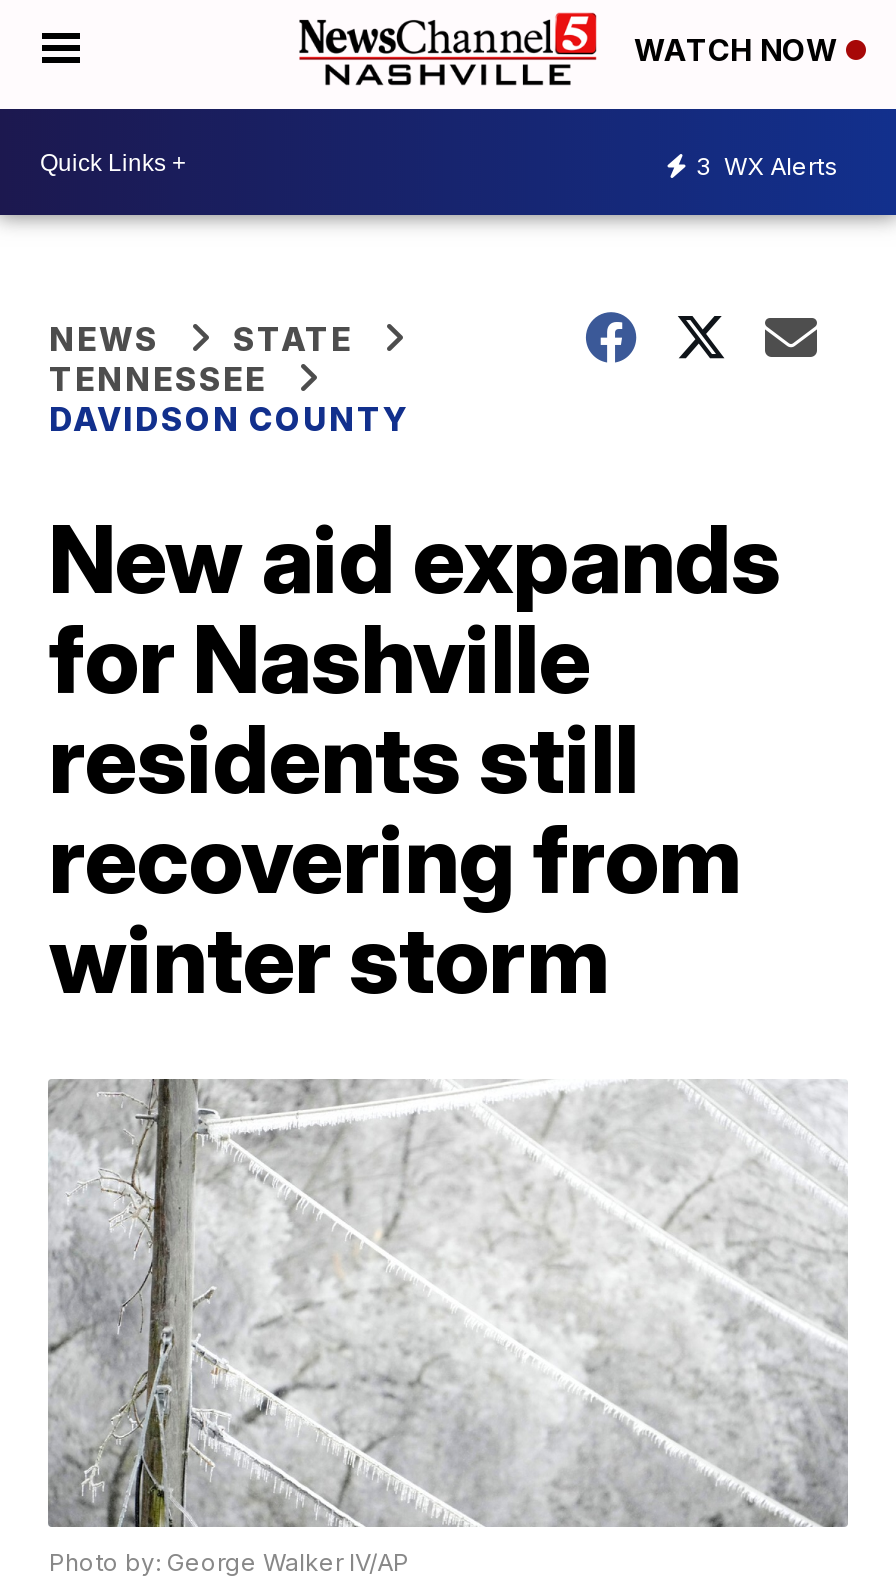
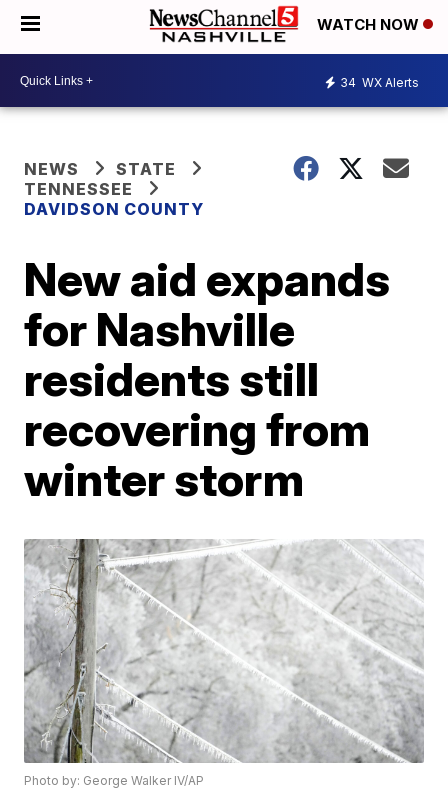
- 3 WX Alerts
+ 34 WX Alerts
